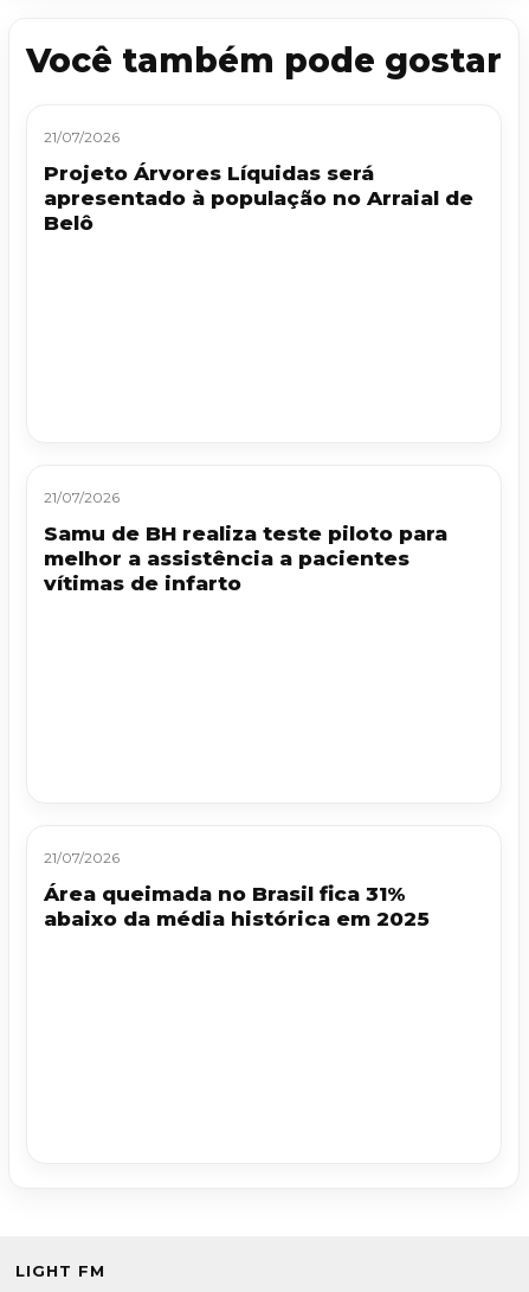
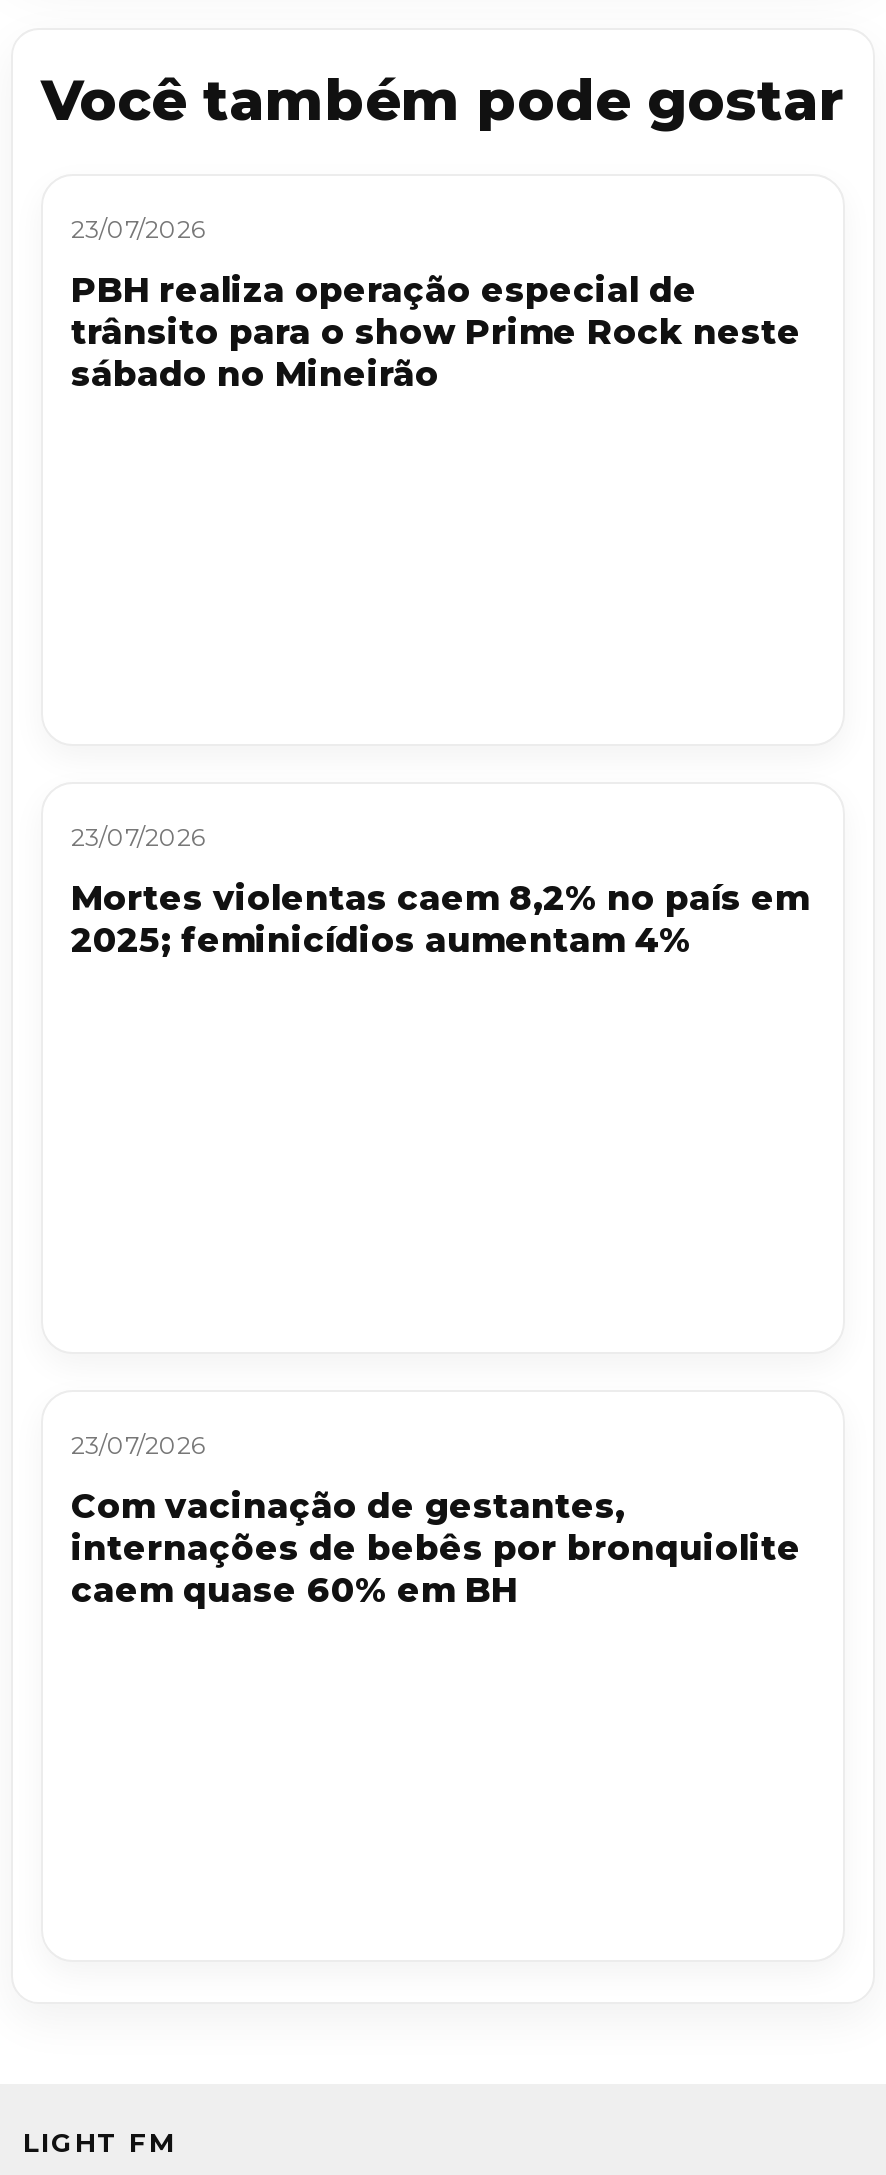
- 21/07/2026
+ 23/07/2026

- Projeto Árvores Líquidas será
- apresentado à população no Arraial de
- Belô
+ PBH realiza operação especial de
+ trânsito para o show Prime Rock neste
+ sábado no Mineirão

- 21/07/2026
+ 23/07/2026

- Samu de BH realiza teste piloto para
- melhor a assistência a pacientes
- vítimas de infarto
+ Mortes violentas caem 8,2% no país em
+ 2025; feminicídios aumentam 4%

- 21/07/2026
+ 23/07/2026

- Área queimada no Brasil fica 31%
- abaixo da média histórica em 2025
+ Com vacinação de gestantes,
+ internações de bebês por bronquiolite
+ caem quase 60% em BH
